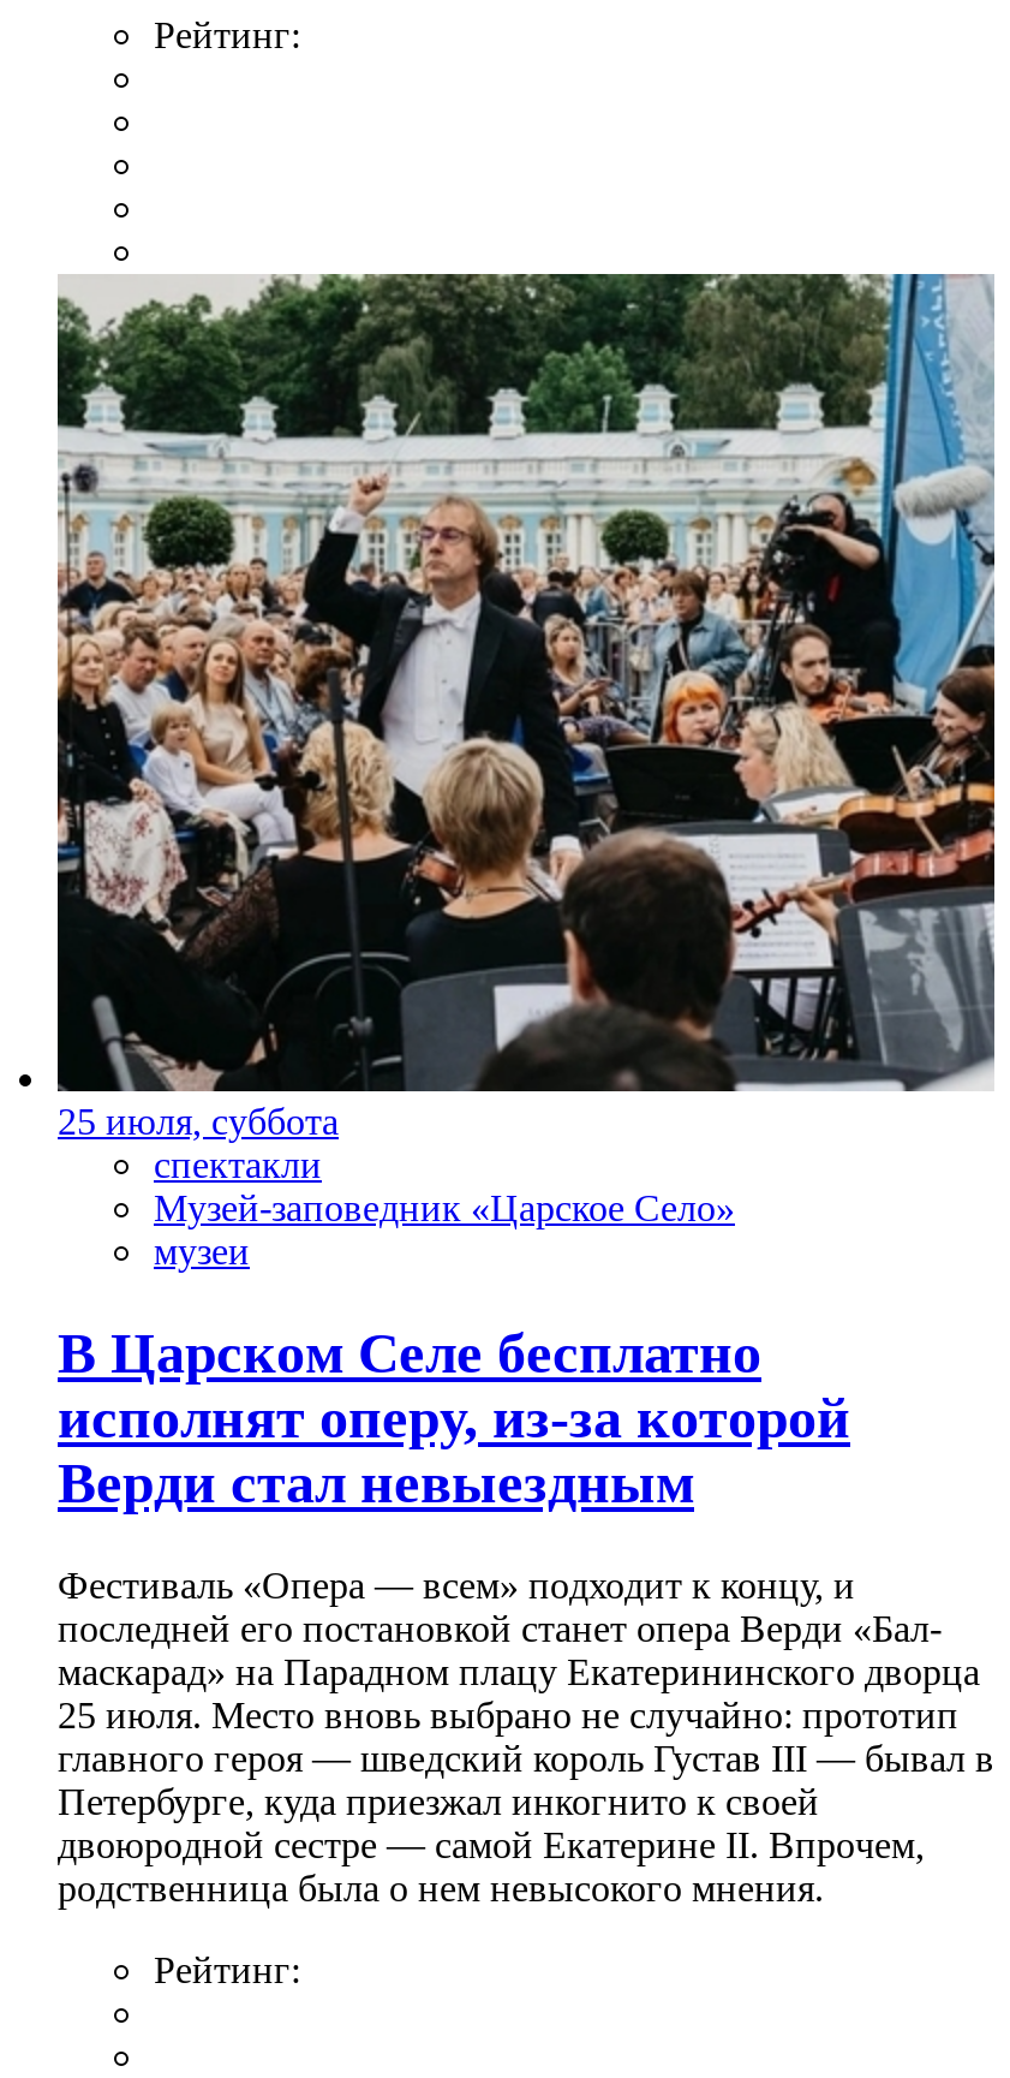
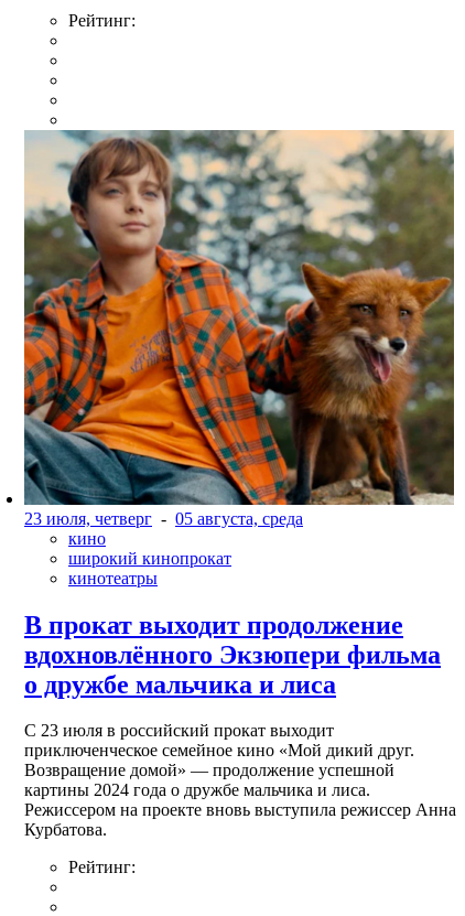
- [image]
- 25 июля, суббота
- спектакли
- Музей-заповедник «Царское Село»
- музеи
+ [image]
+ 23 июля, четверг - 05 августа, среда
+ кино
+ широкий кинопрокат
+ кинотеатры

- В Царском Селе бесплатно
- исполнят оперу, из-за которой
- Верди стал невыездным
+ В прокат выходит продолжение
+ вдохновлённого Экзюпери фильма
+ о дружбе мальчика и лиса

- Фестиваль «Опера — всем» подходит к концу, и
- последней его постановкой станет опера Верди «Бал-
- маскарад» на Парадном плацу Екатерининского дворца
- 25 июля. Место вновь выбрано не случайно: прототип
- главного героя — шведский король Густав III — бывал в
- Петербурге, куда приезжал инкогнито к своей
- двоюродной сестре — самой Екатерине II. Впрочем,
- родственница была о нем невысокого мнения.
+ С 23 июля в российский прокат выходит
+ приключенческое семейное кино «Мой дикий друг.
+ Возвращение домой» — продолжение успешной
+ картины 2024 года о дружбе мальчика и лиса.
+ Режиссером на проекте вновь выступила режиссер Анна
+ Курбатова.
